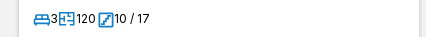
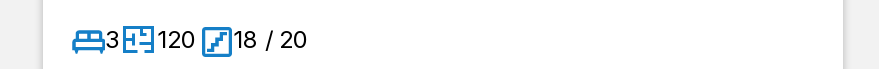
- 3 120 10 / 17
+ 3 120 18 / 20
